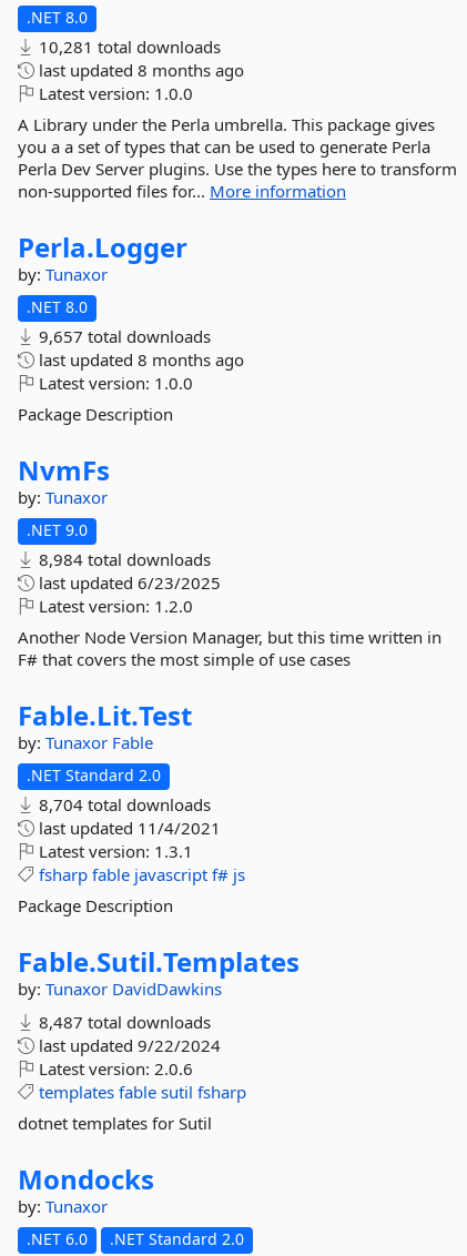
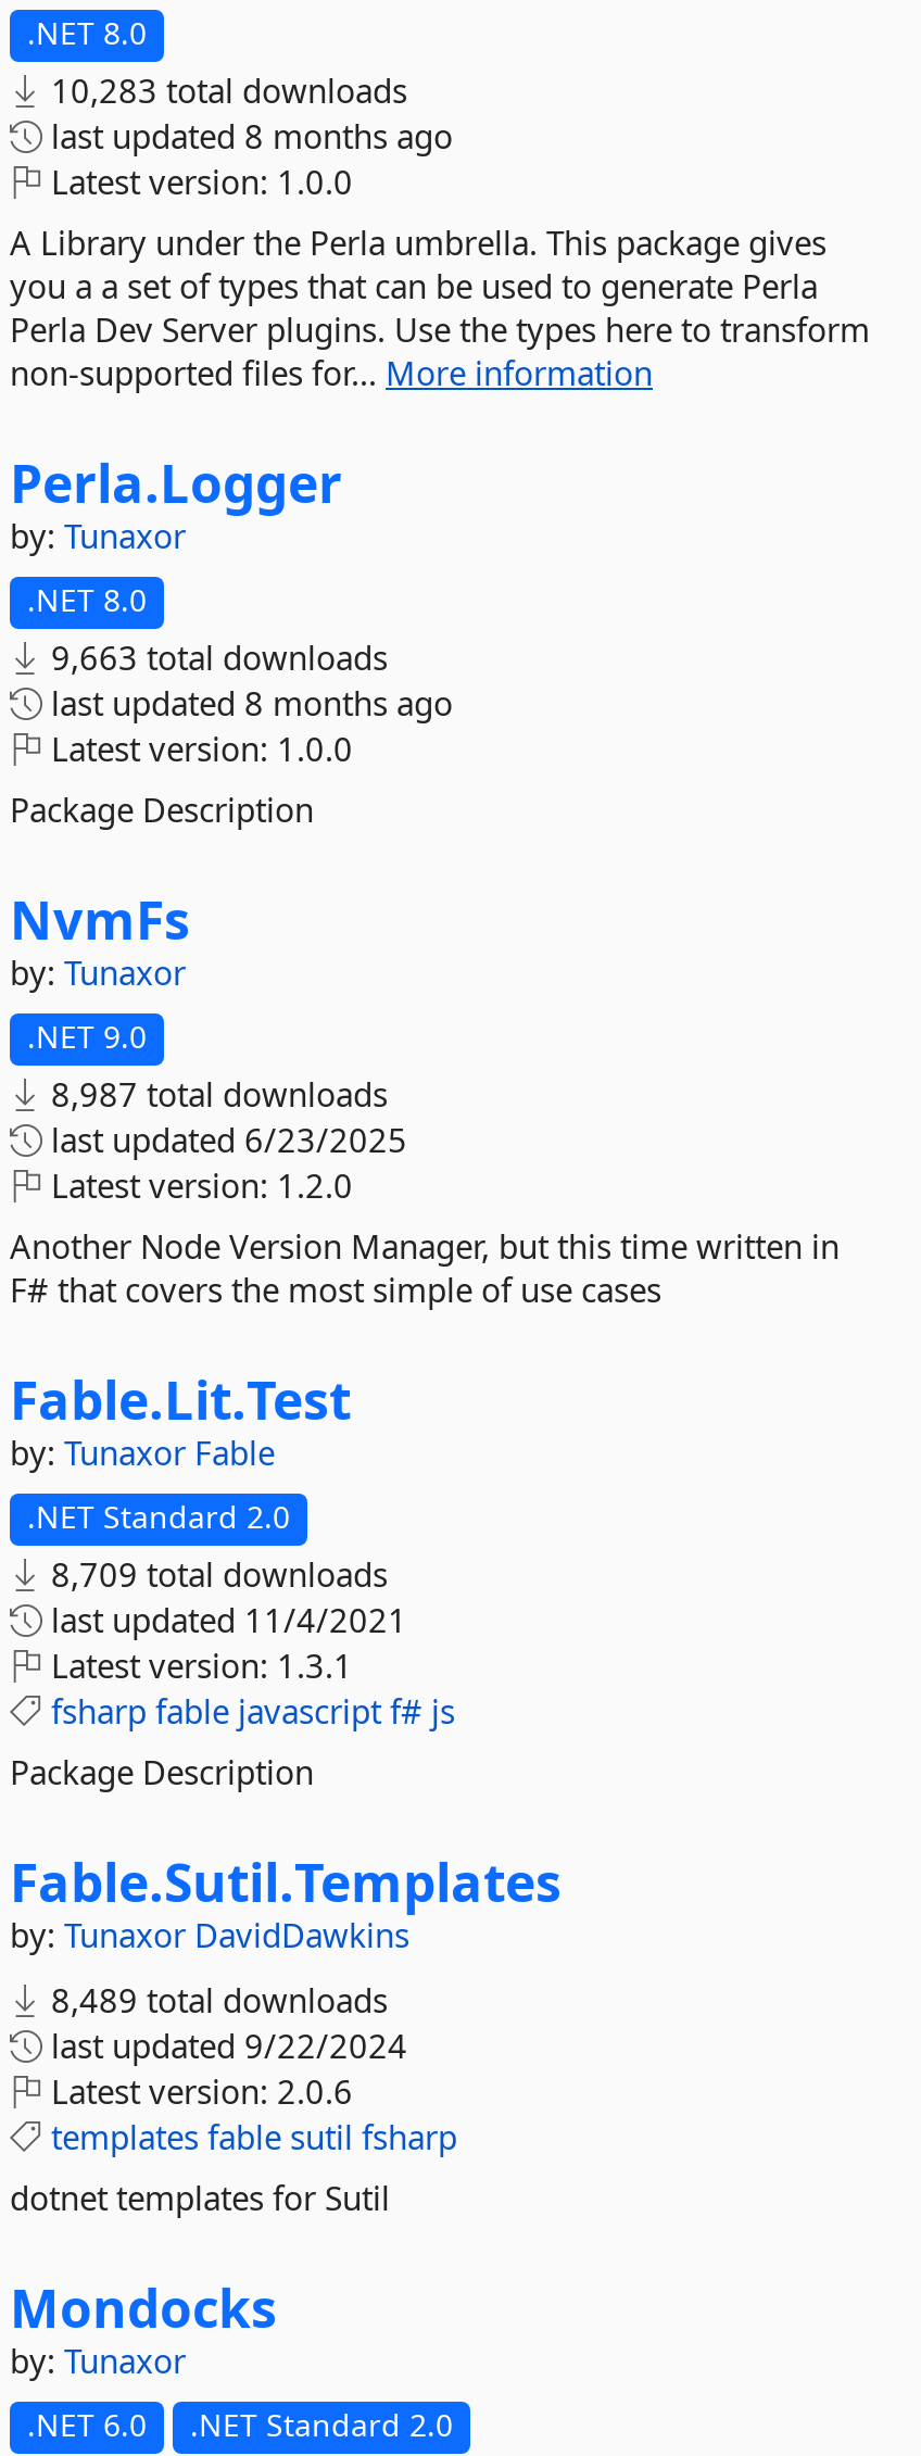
- 10,281 total downloads
+ 10,283 total downloads

- 9,657 total downloads
+ 9,663 total downloads

- 8,984 total downloads
+ 8,987 total downloads

- 8,704 total downloads
+ 8,709 total downloads

- 8,487 total downloads
+ 8,489 total downloads
